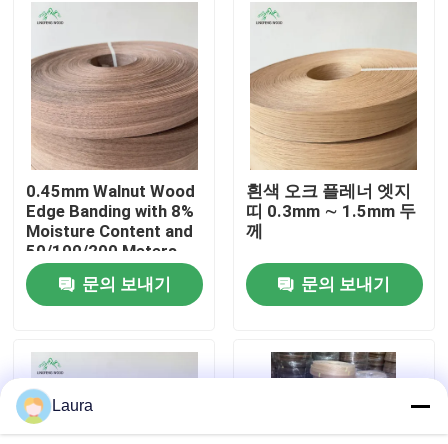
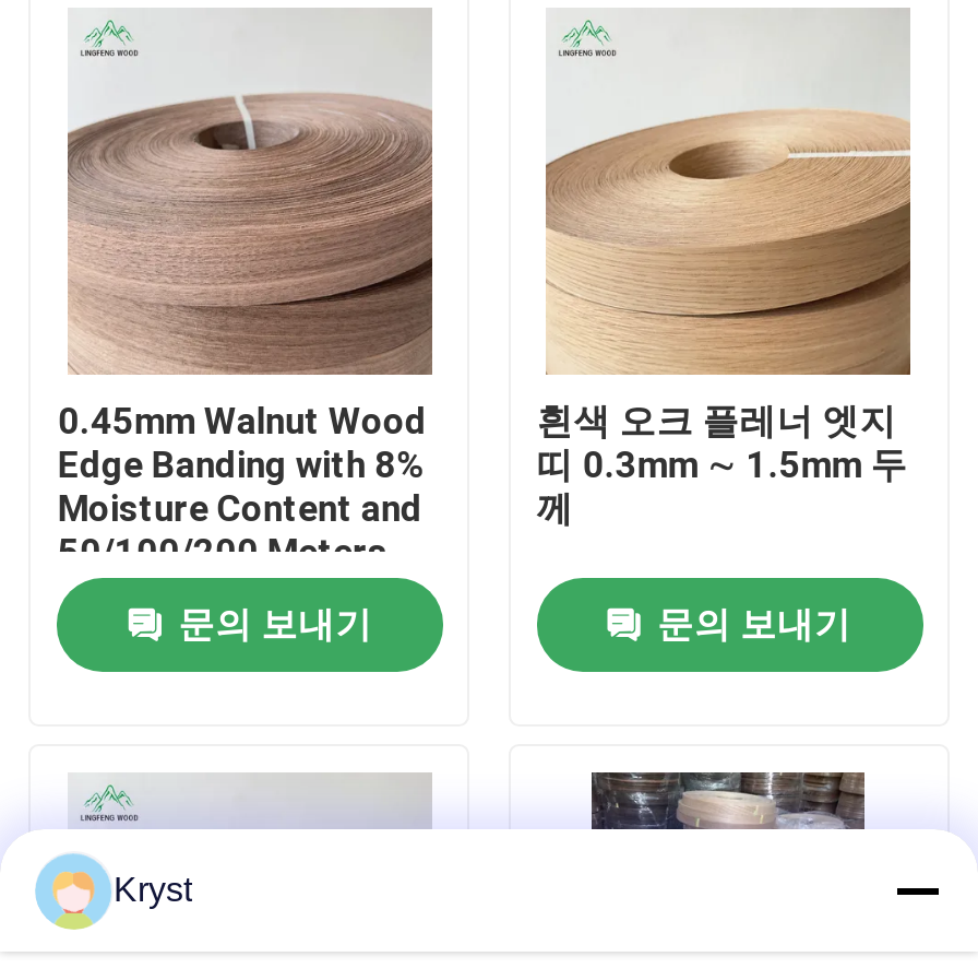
- Laura
+ Kryst
